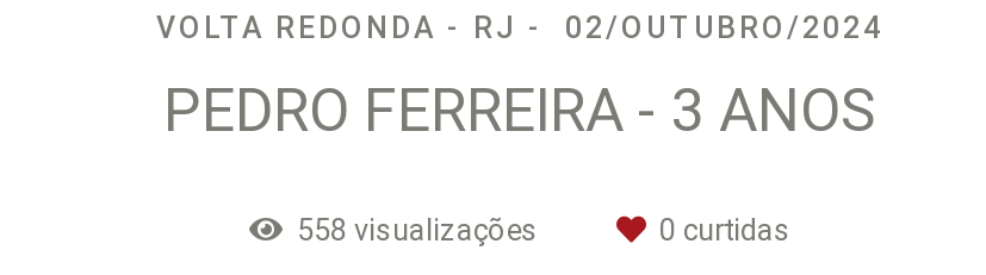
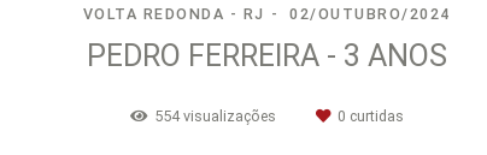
- 558 visualizações
+ 554 visualizações
